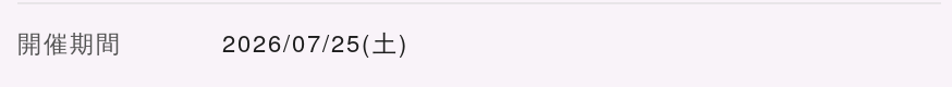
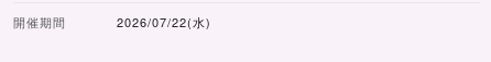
- 2026/07/25(土)
+ 2026/07/22(水)
